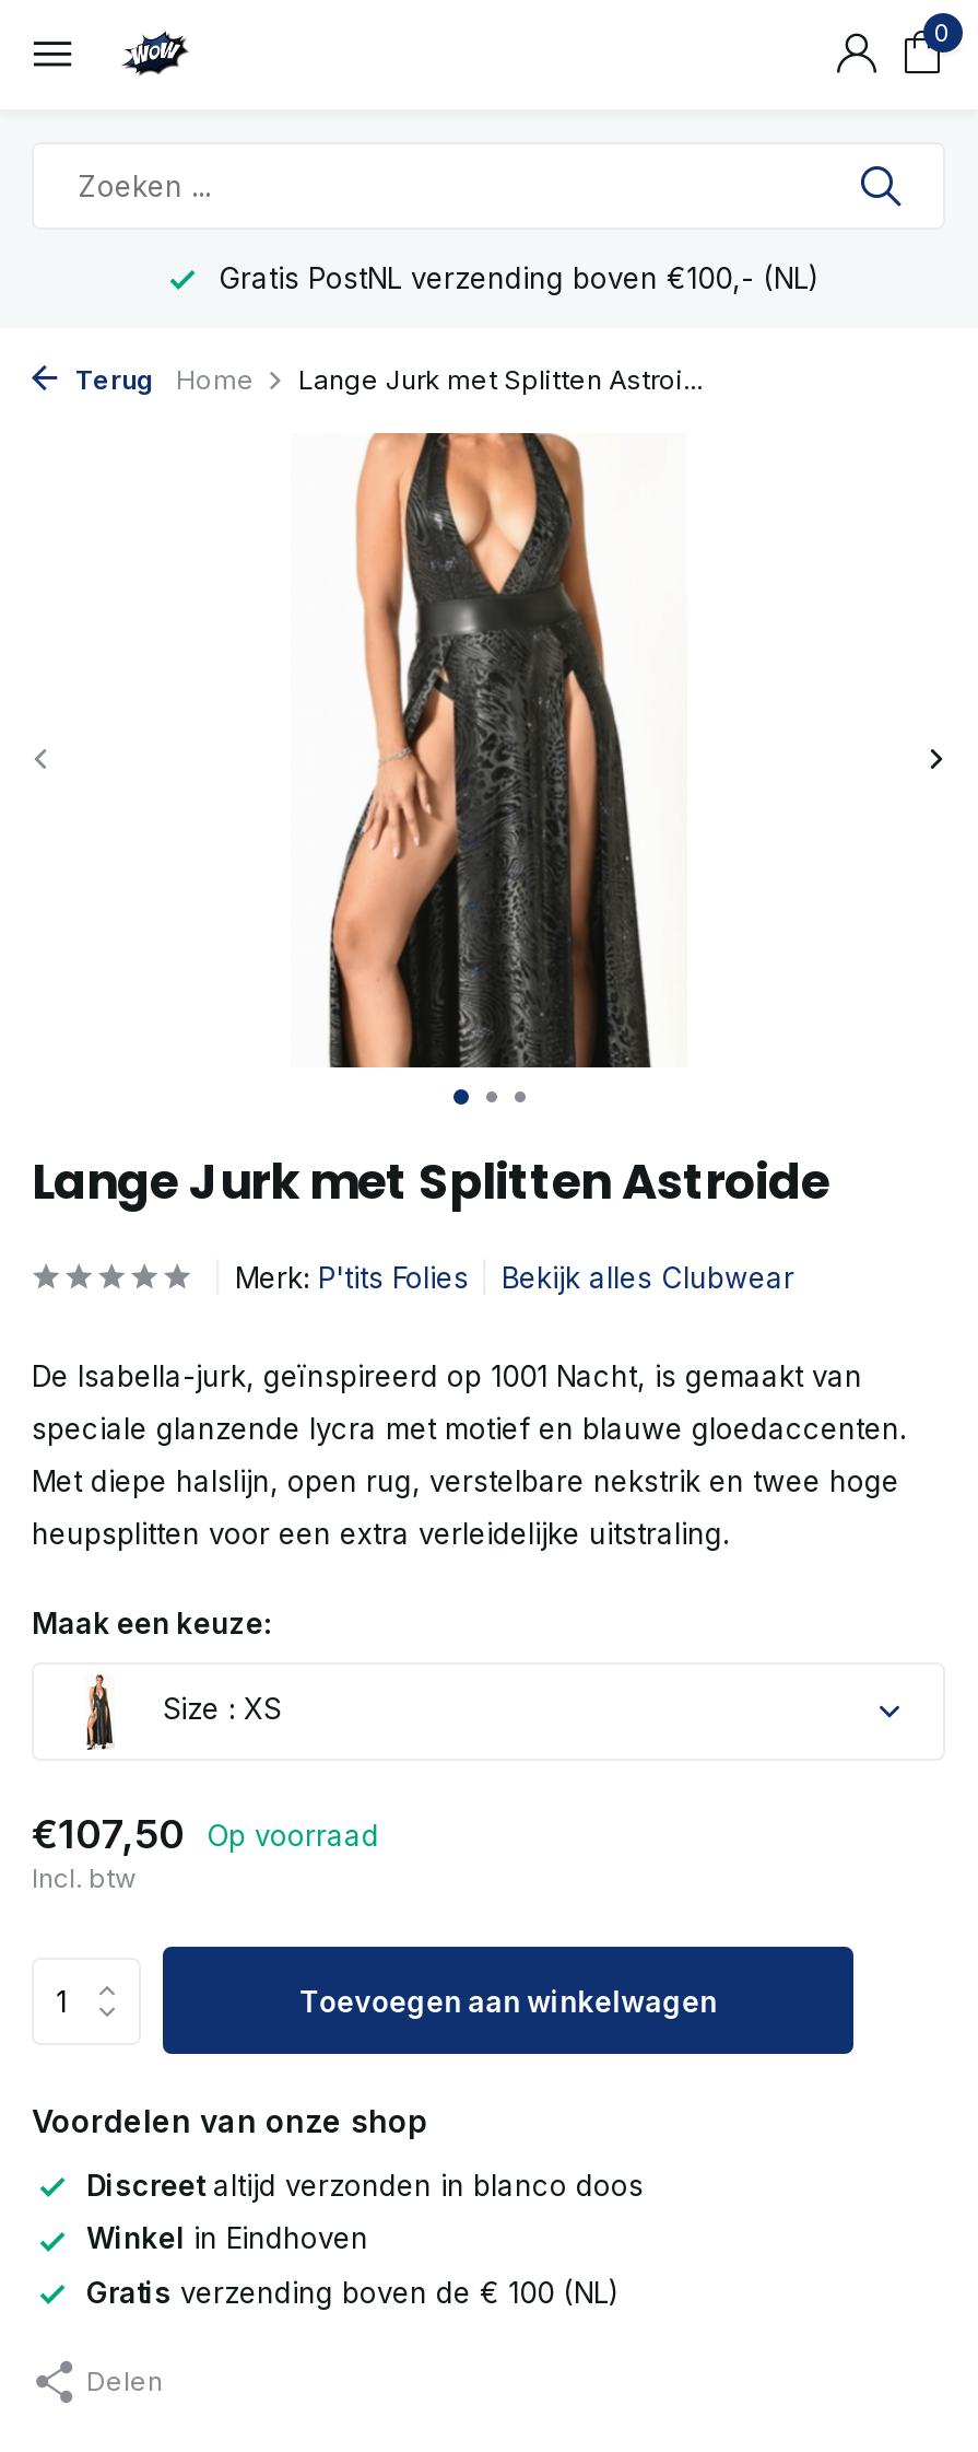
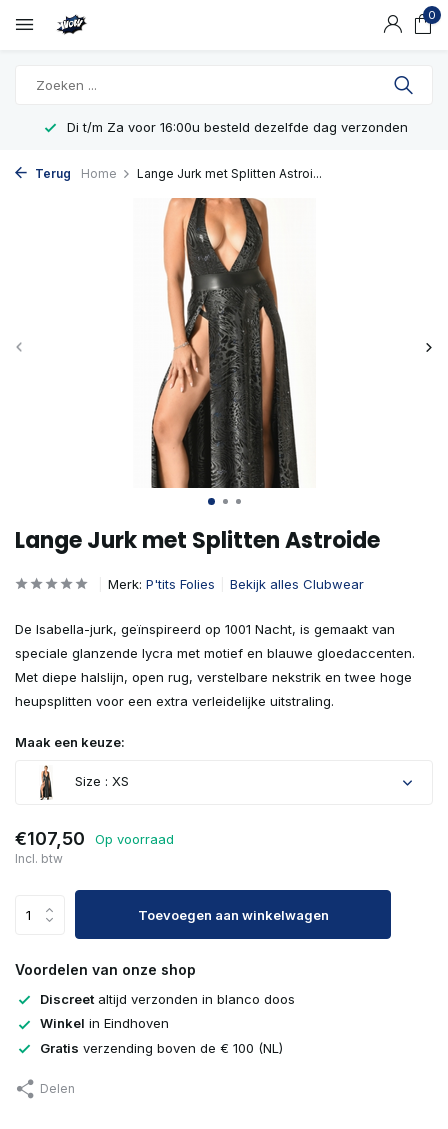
- Gratis PostNL verzending boven €100,- (NL)
+ Di t/m Za voor 16:00u besteld dezelfde dag verzonden
